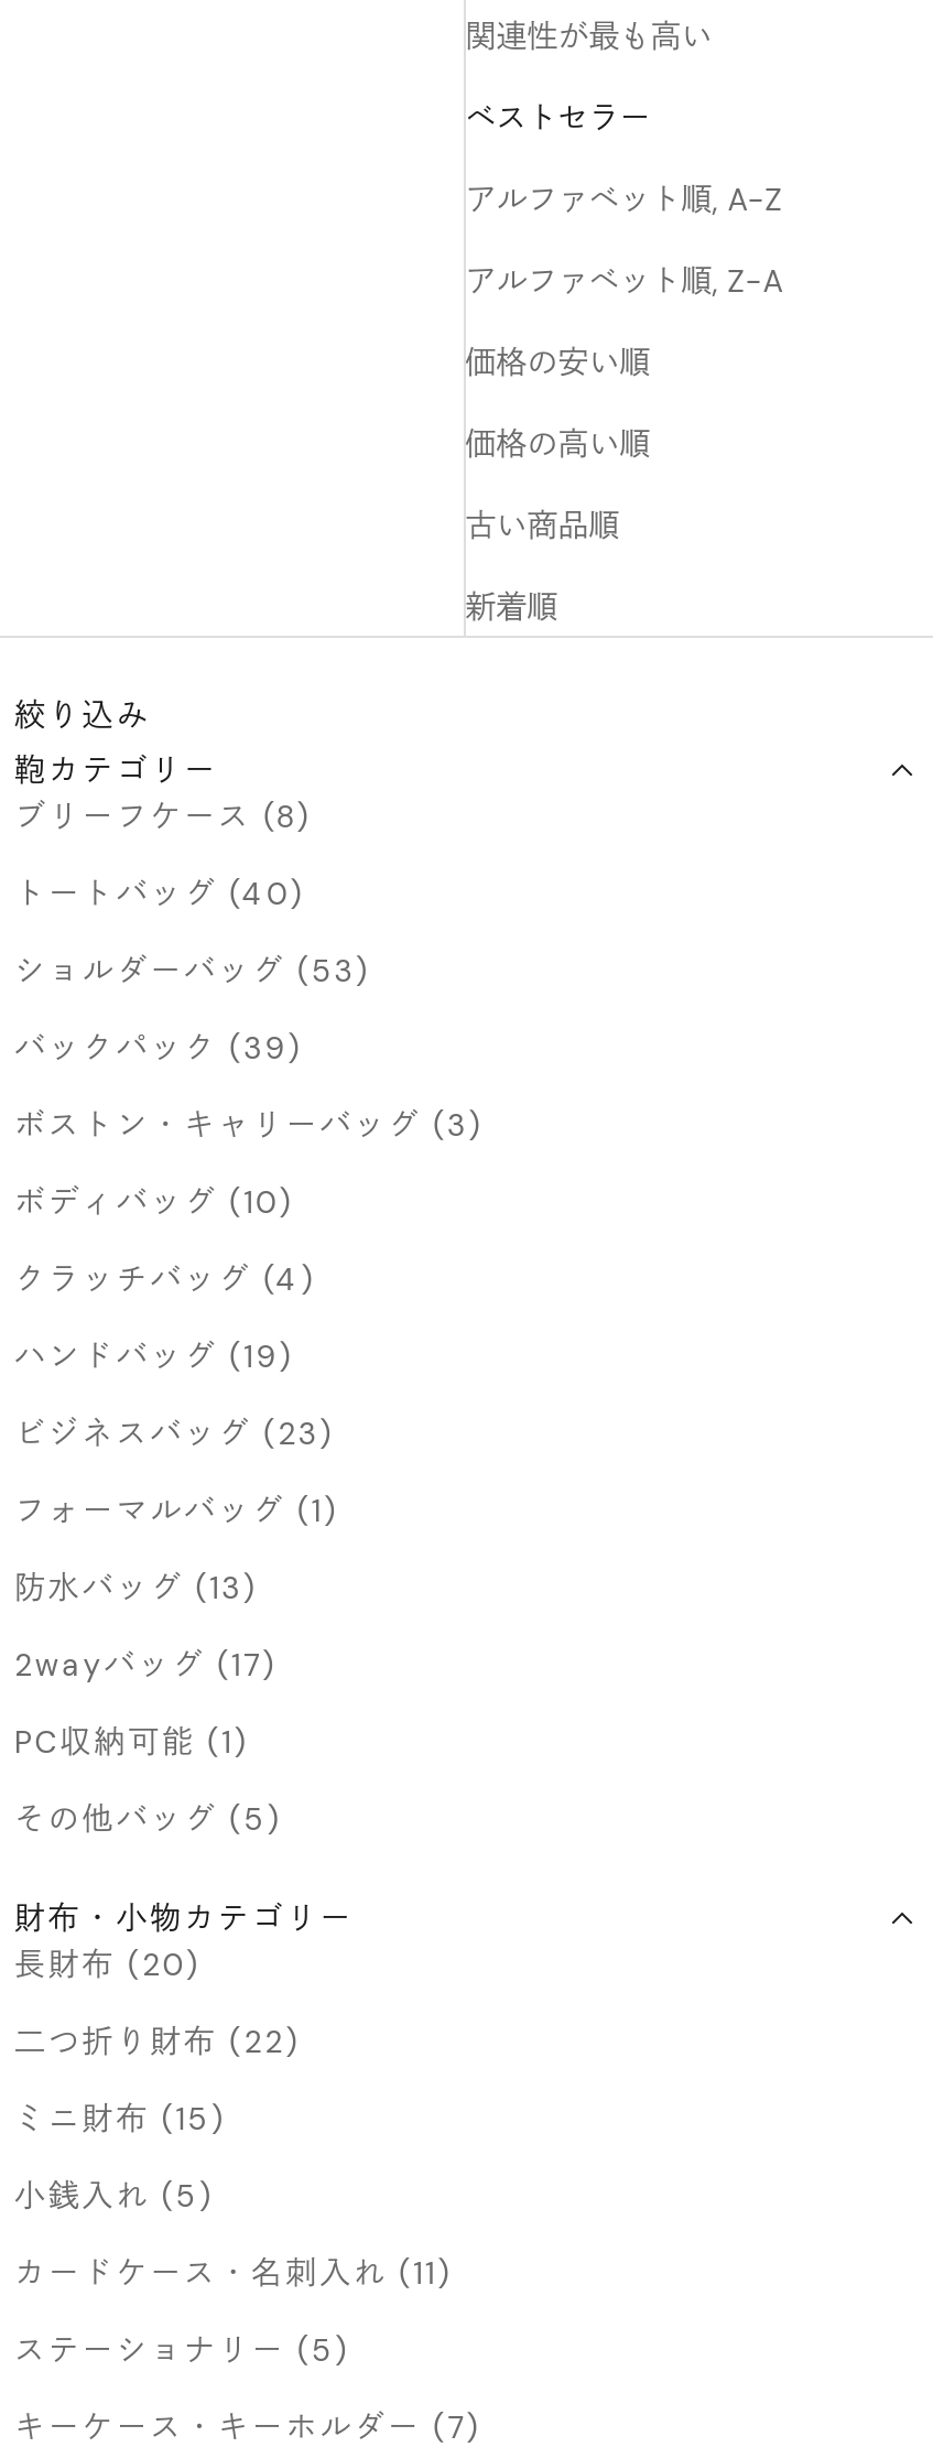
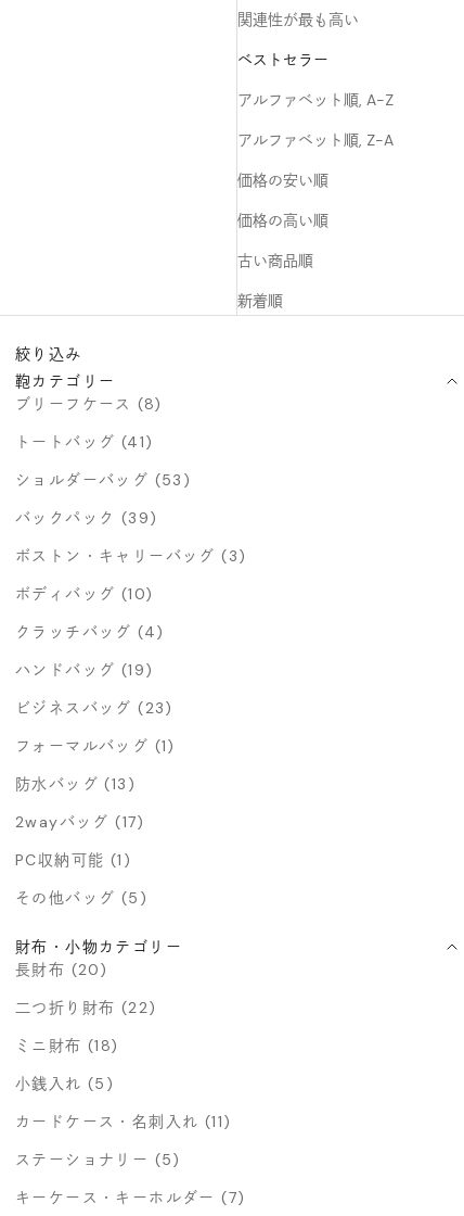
- トートバッグ (40)
+ トートバッグ (41)

- ミニ財布 (15)
+ ミニ財布 (18)
